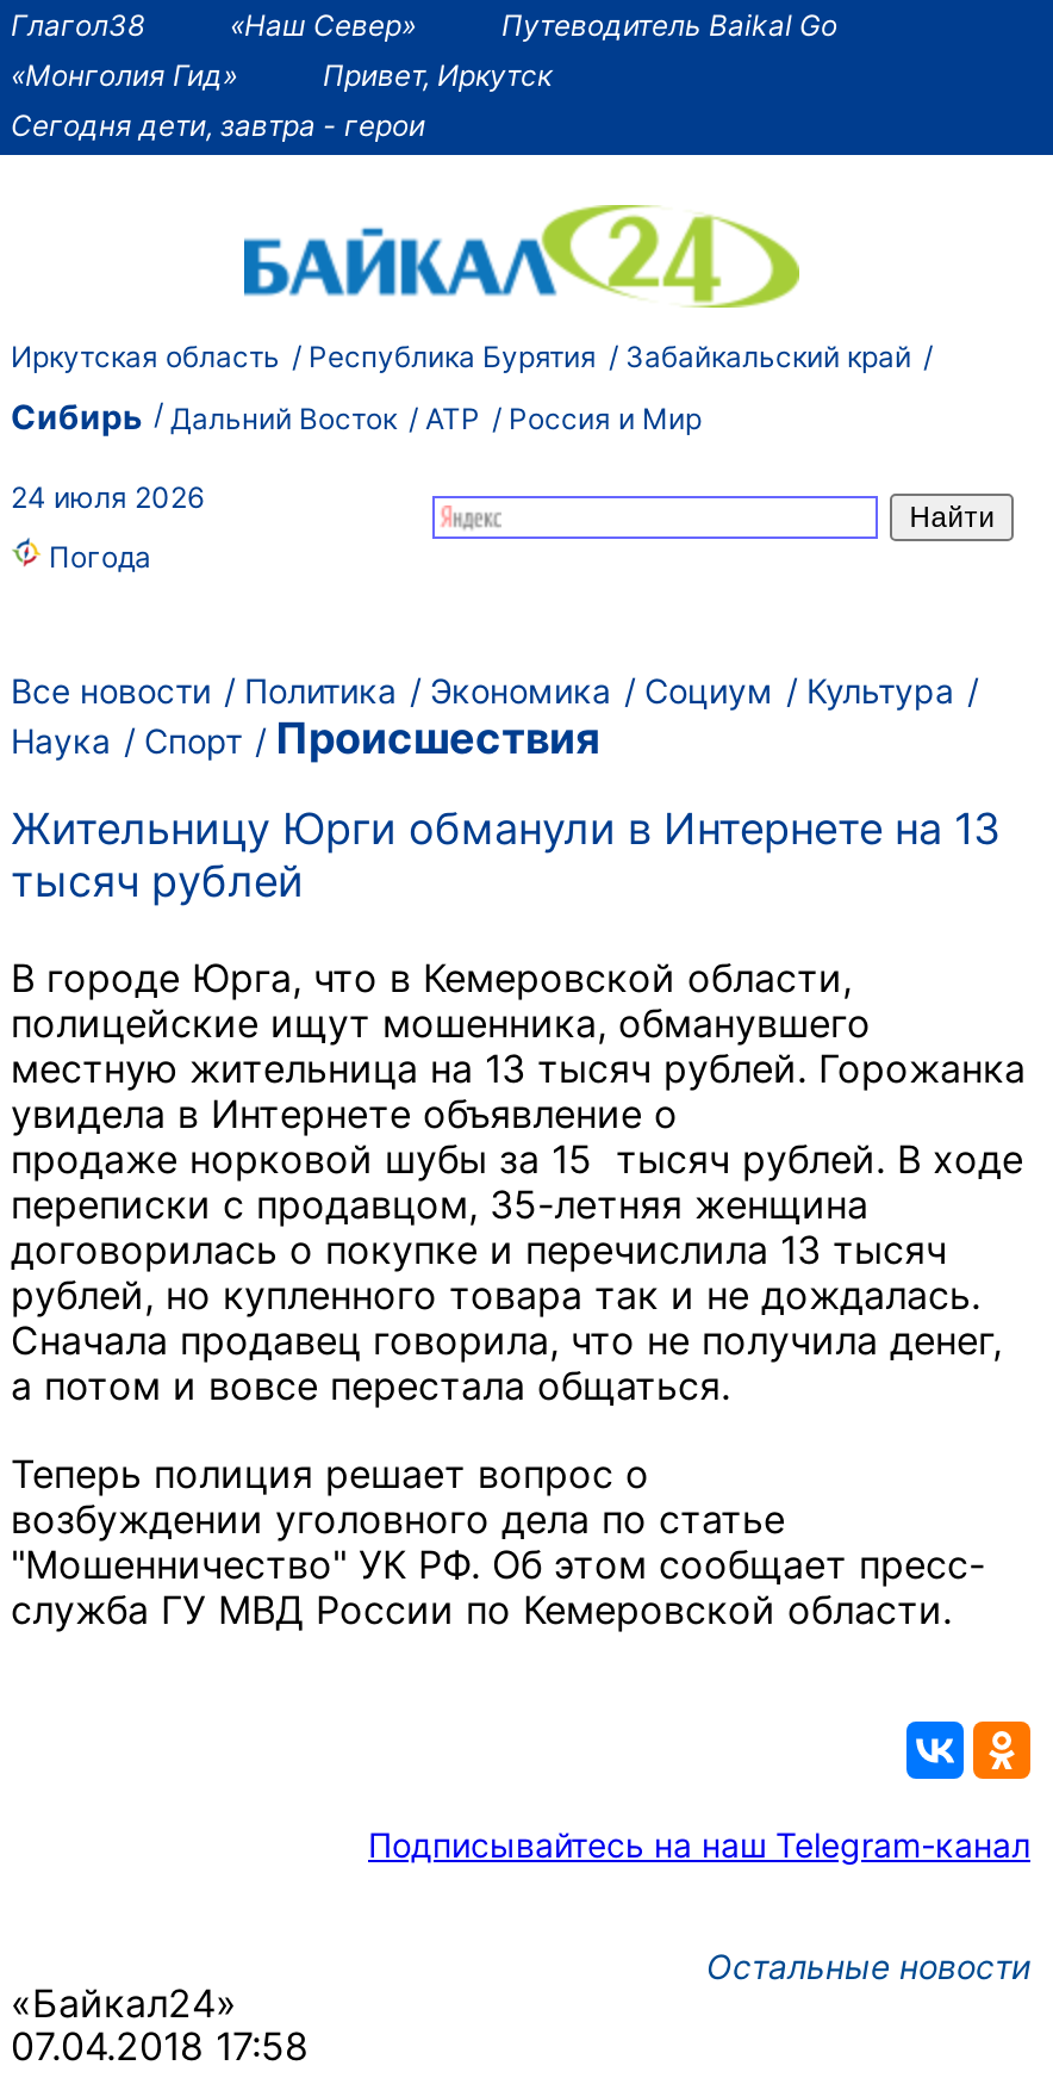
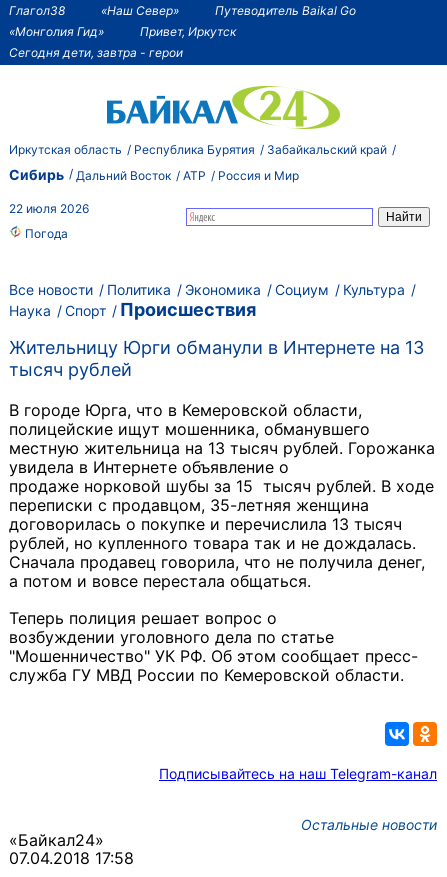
- 24 июля 2026
+ 22 июля 2026
